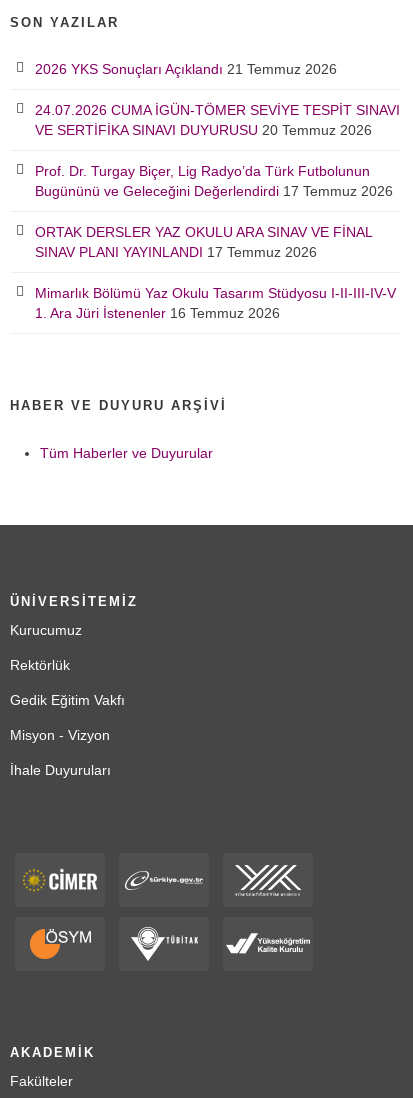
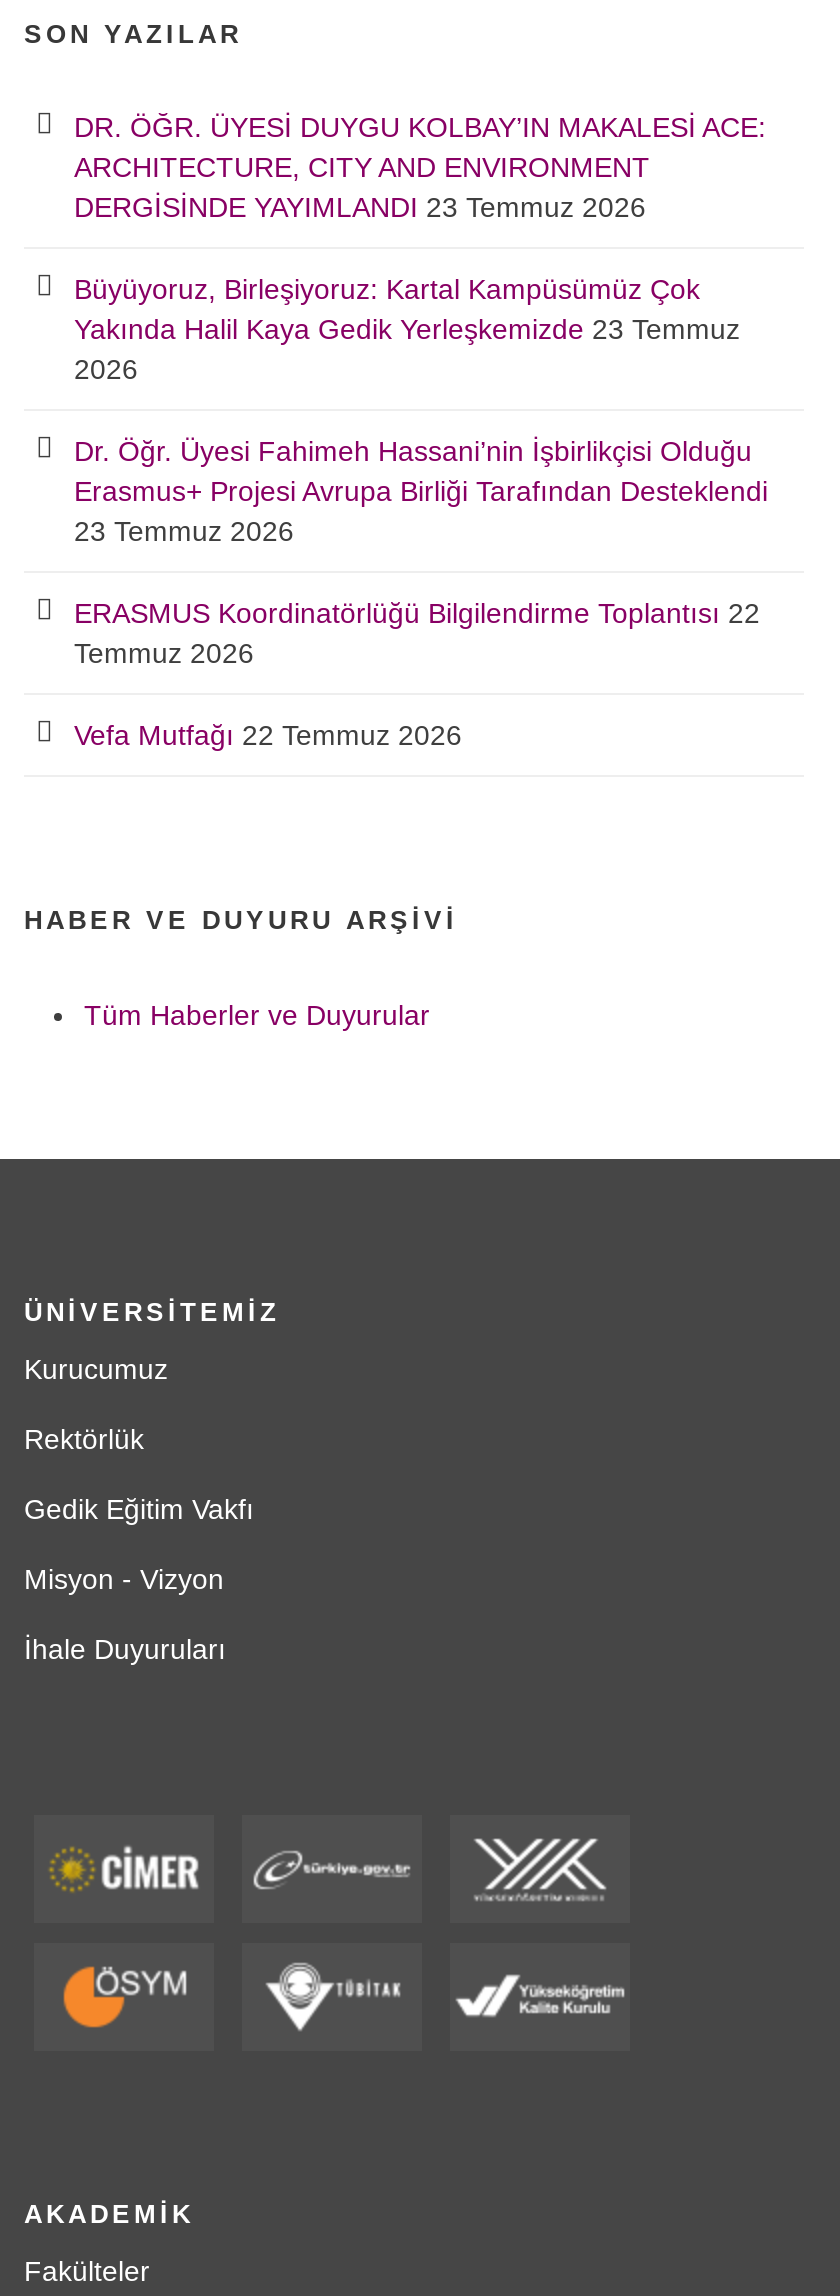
- 2026 YKS Sonuçları Açıklandı 21 Temmuz 2026
+ DR. ÖĞR. ÜYESİ DUYGU KOLBAY’IN MAKALESİ ACE:
+ ARCHITECTURE, CITY AND ENVIRONMENT
+ DERGİSİNDE YAYIMLANDI 23 Temmuz 2026

- 24.07.2026 CUMA İGÜN-TÖMER SEVİYE TESPİT SINAVI
- VE SERTİFİKA SINAVI DUYURUSU 20 Temmuz 2026
+ Büyüyoruz, Birleşiyoruz: Kartal Kampüsümüz Çok
+ Yakında Halil Kaya Gedik Yerleşkemizde 23 Temmuz
+ 2026

- Prof. Dr. Turgay Biçer, Lig Radyo’da Türk Futbolunun
- Bugününü ve Geleceğini Değerlendirdi 17 Temmuz 2026
+ Dr. Öğr. Üyesi Fahimeh Hassani’nin İşbirlikçisi Olduğu
+ Erasmus+ Projesi Avrupa Birliği Tarafından Desteklendi
+ 23 Temmuz 2026

- ORTAK DERSLER YAZ OKULU ARA SINAV VE FİNAL
- SINAV PLANI YAYINLANDI 17 Temmuz 2026
+ ERASMUS Koordinatörlüğü Bilgilendirme Toplantısı 22
+ Temmuz 2026

- Mimarlık Bölümü Yaz Okulu Tasarım Stüdyosu I-II-III-IV-V
- 1. Ara Jüri İstenenler 16 Temmuz 2026
+ Vefa Mutfağı 22 Temmuz 2026
